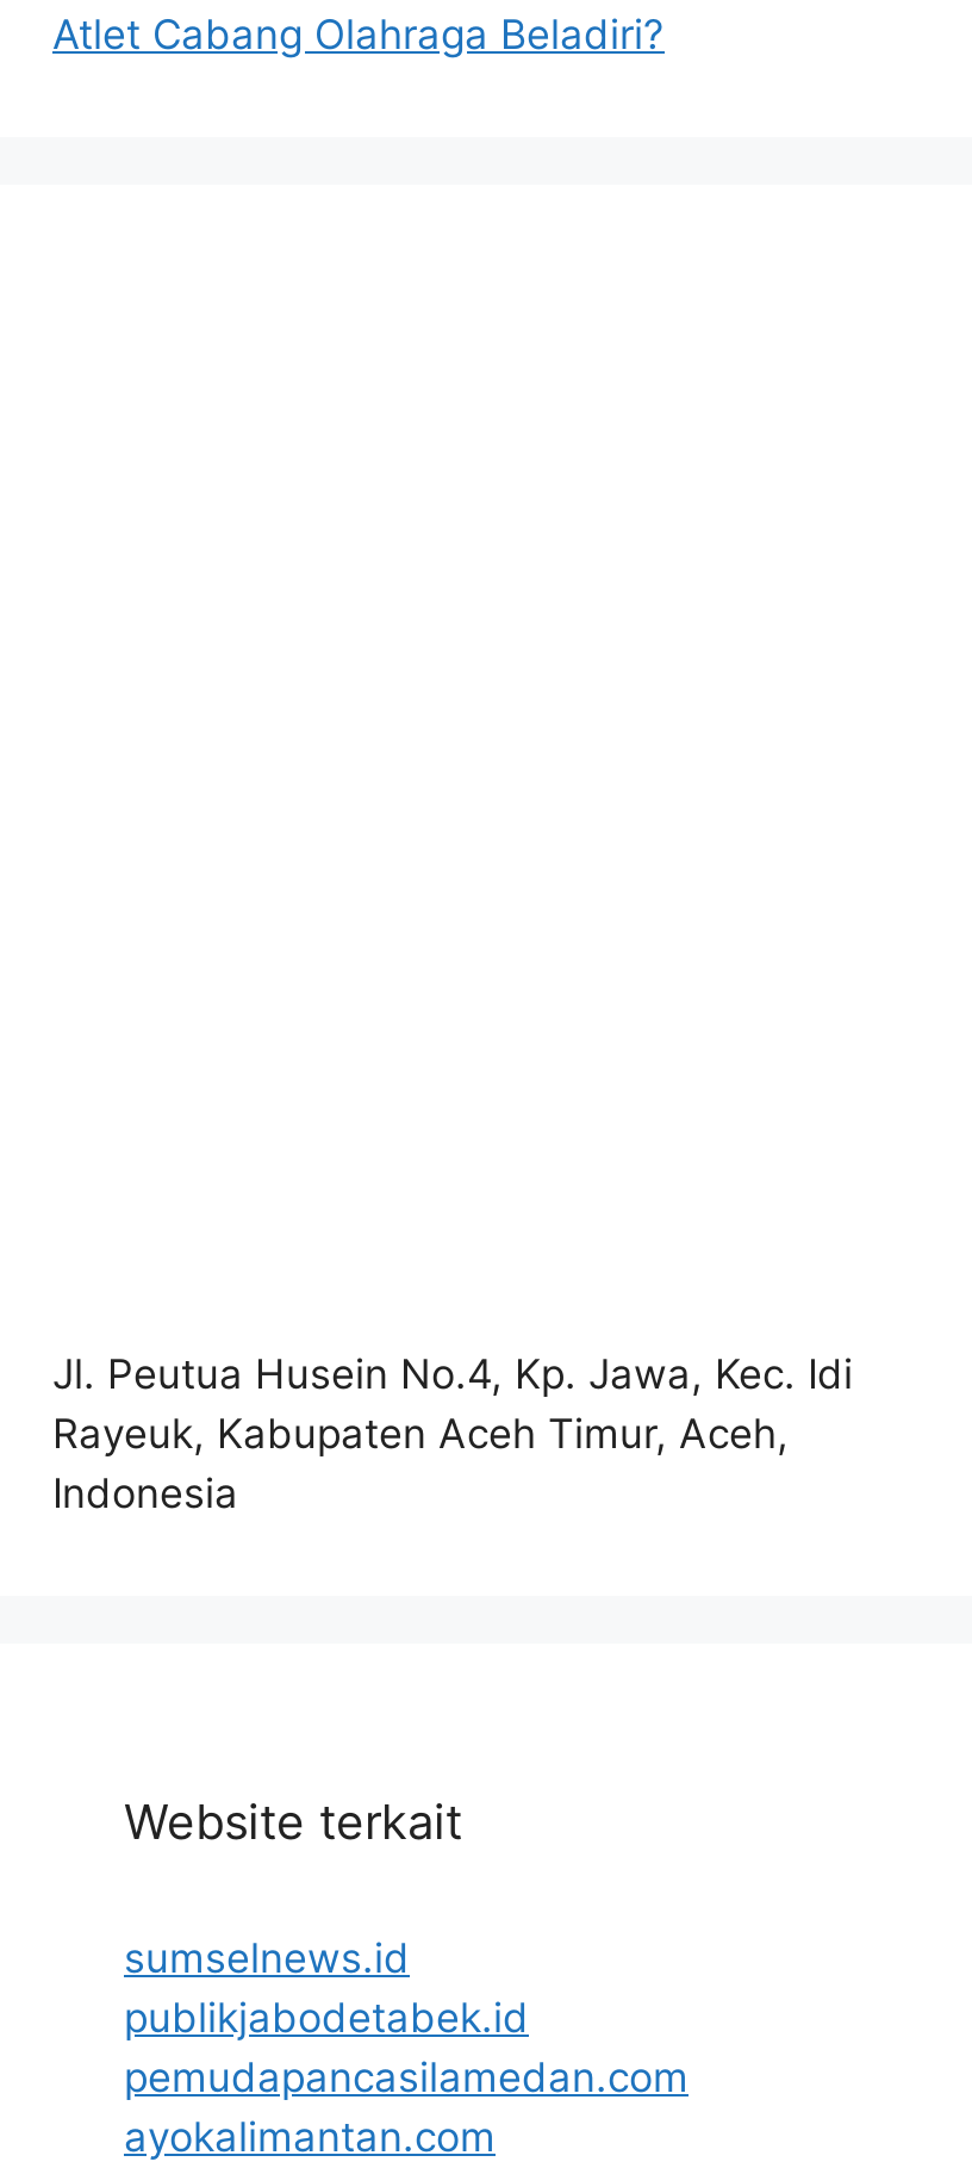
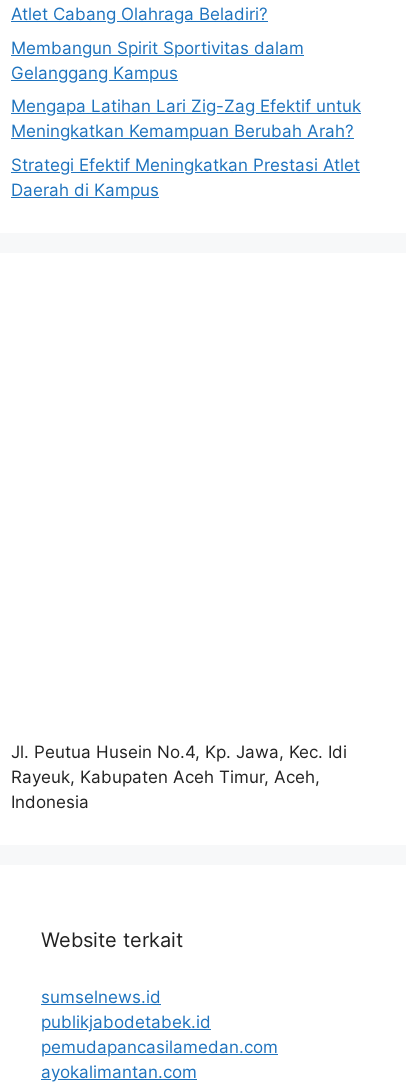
+ Membangun Spirit Sportivitas dalam
+ Gelanggang Kampus
+ Mengapa Latihan Lari Zig-Zag Efektif untuk
+ Meningkatkan Kemampuan Berubah Arah?
+ Strategi Efektif Meningkatkan Prestasi Atlet
+ Daerah di Kampus
